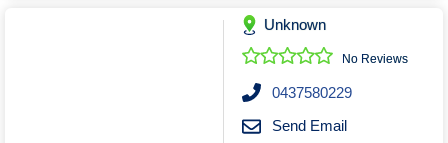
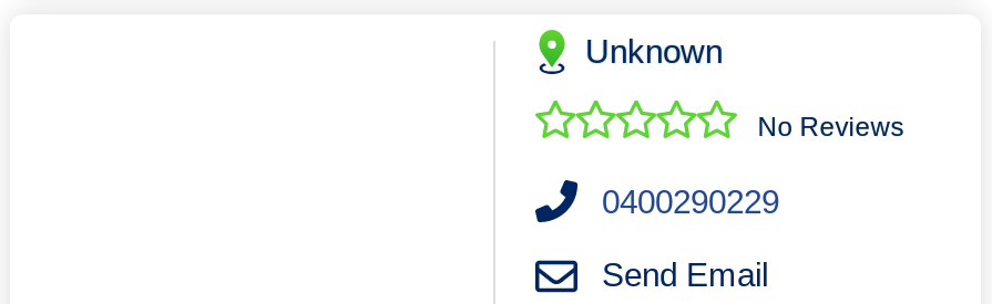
- 0437580229
+ 0400290229
